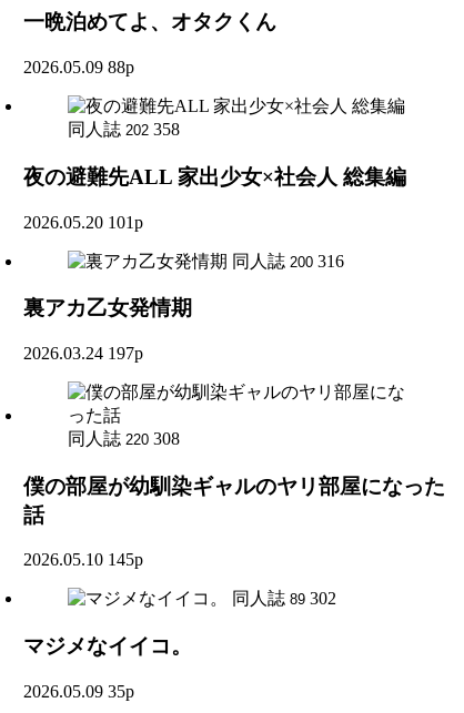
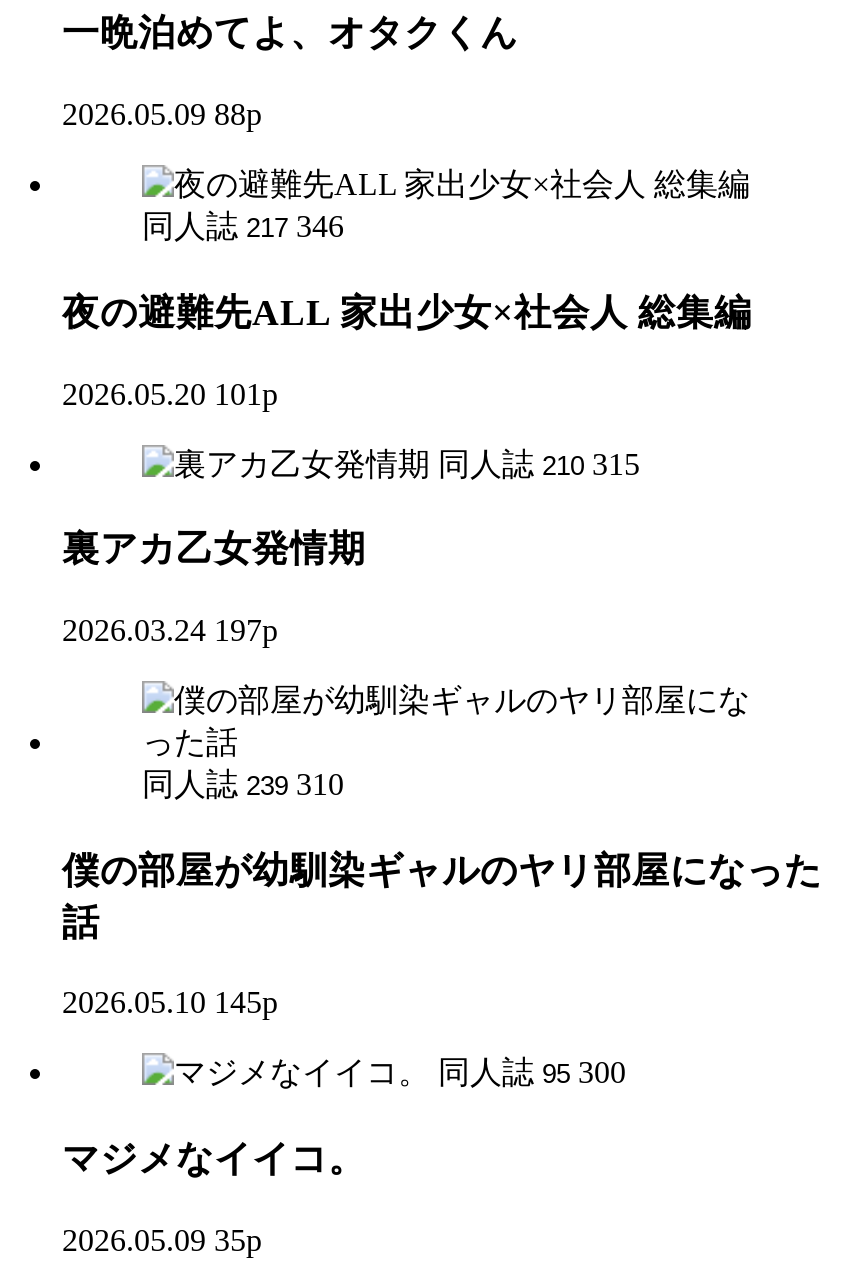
- 同人誌 202 358
+ 同人誌 217 346

- 同人誌 200 316
+ 同人誌 210 315

- 同人誌 220 308
+ 同人誌 239 310

- 同人誌 89 302
+ 同人誌 95 300
